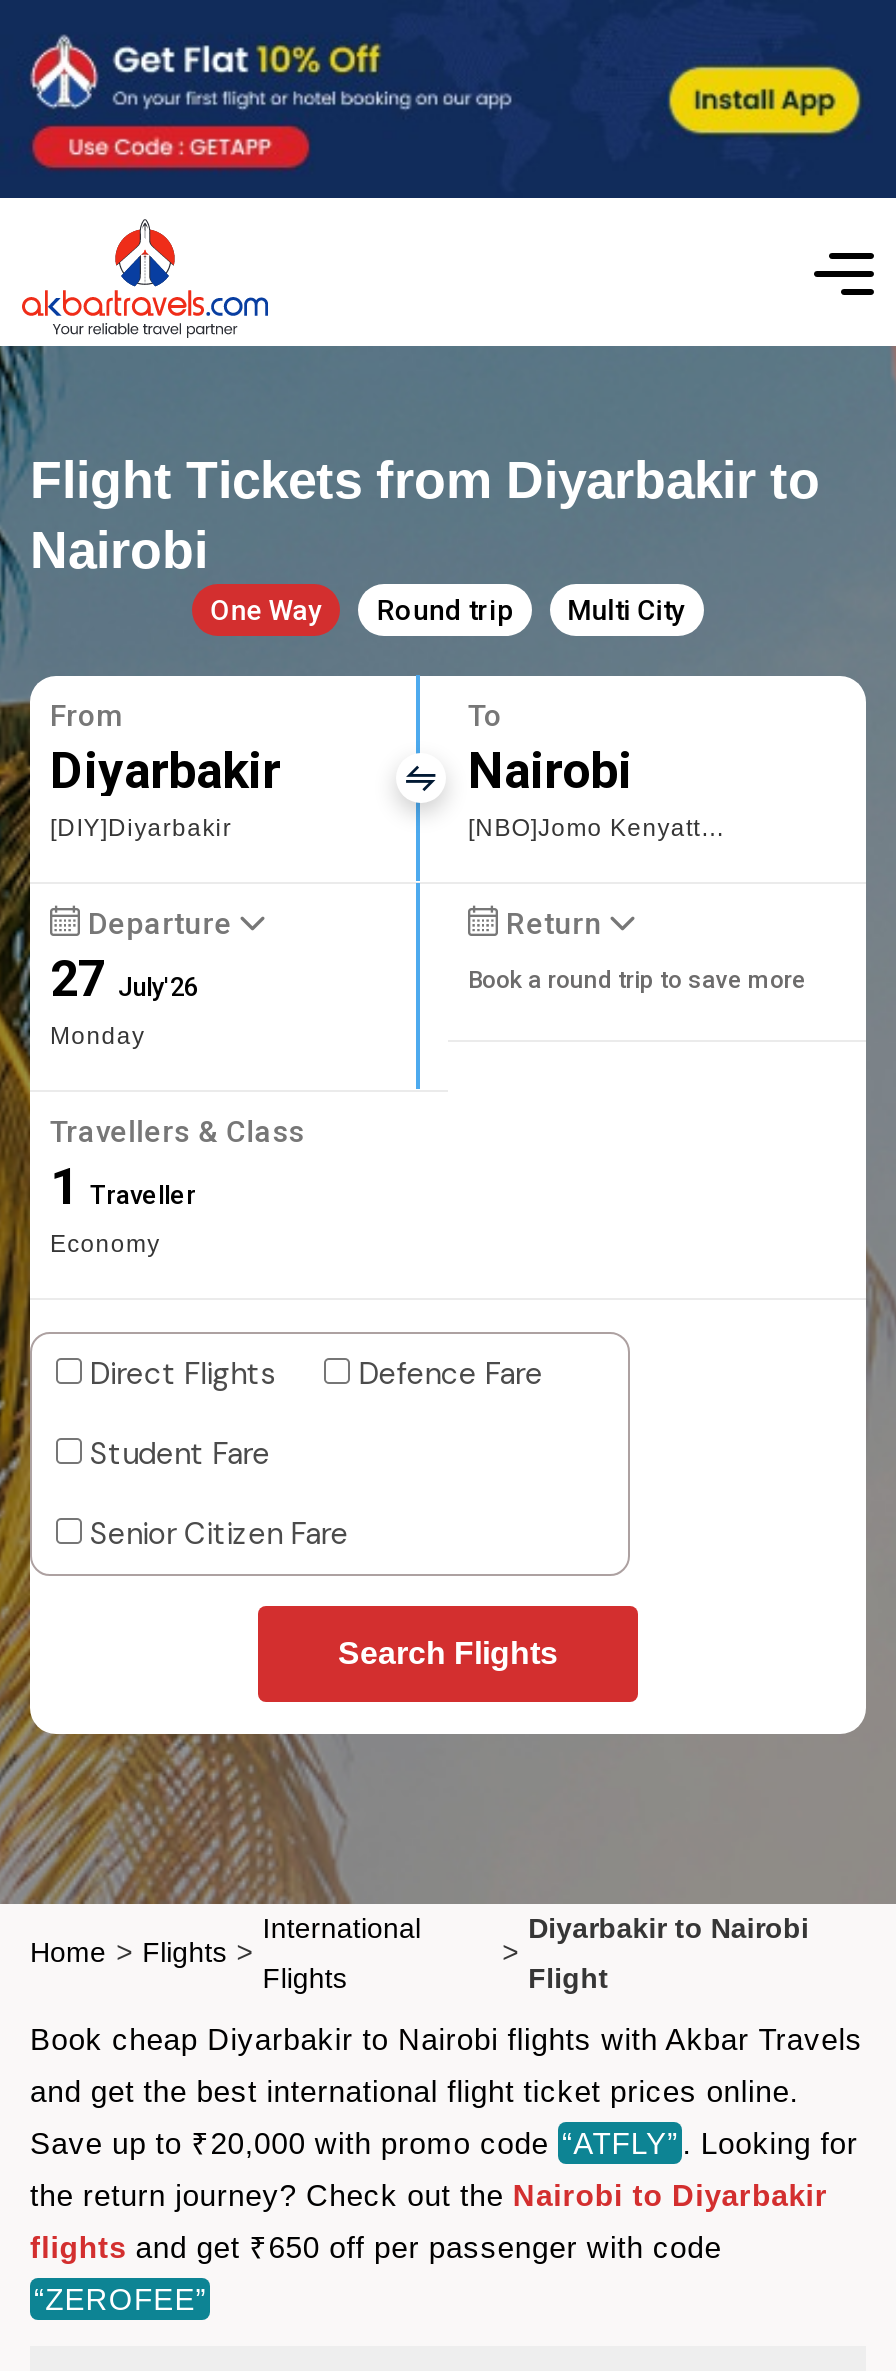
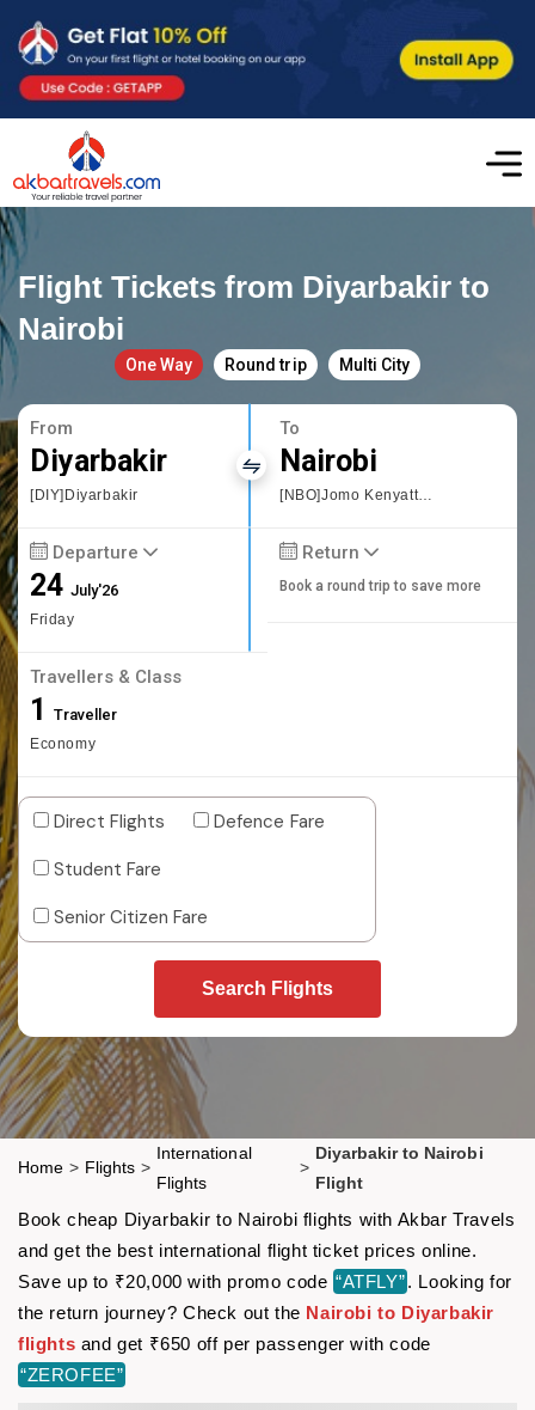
- 27 July'26
- Monday
+ 24 July'26
+ Friday
